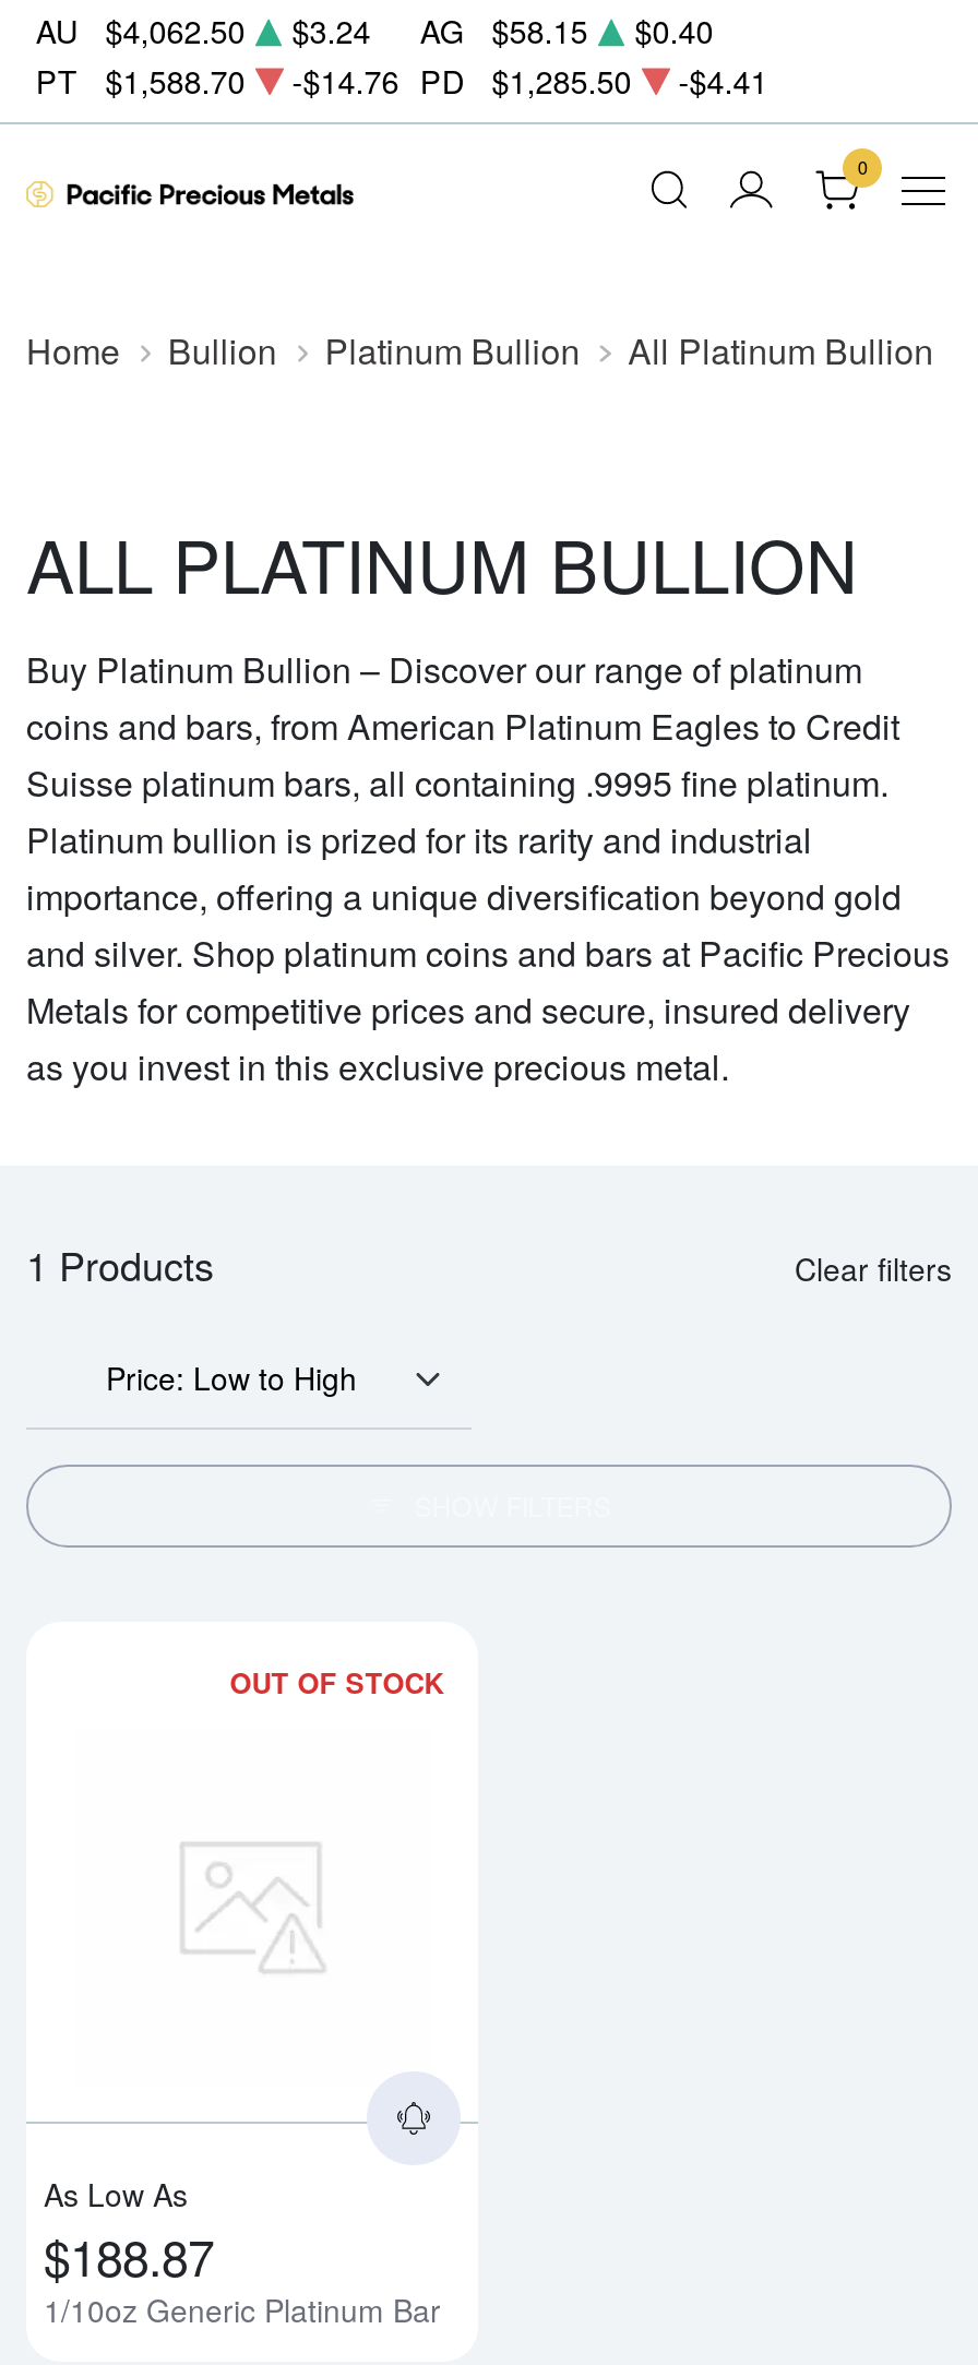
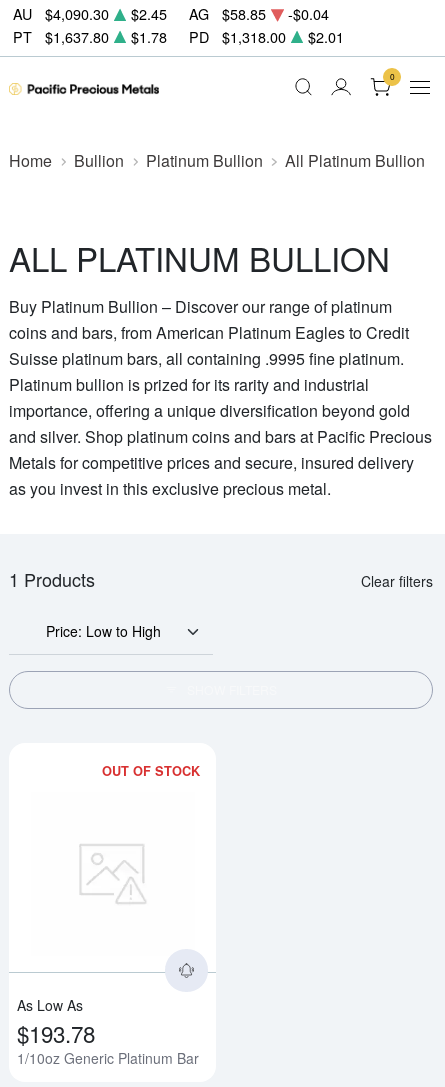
- $4,062.50
+ $4,090.30

- $3.24
+ $2.45

- $58.15
+ $58.85

- $0.40
+ -$0.04

- $1,588.70
- -$14.76 PD
- $1,285.50
- -$4.41
+ $1,637.80
+ $1.78
+ PD
+ $1,318.00
+ $2.01

- $188.87
+ $193.78
